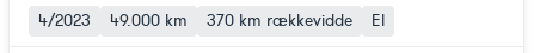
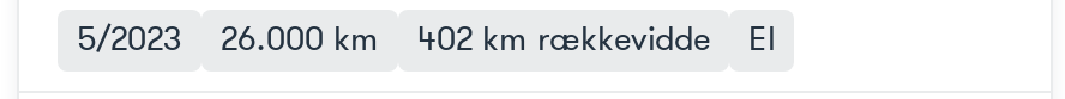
- 4/2023
+ 5/2023

- 49.000 km
+ 26.000 km

- 370 km rækkevidde
+ 402 km rækkevidde
